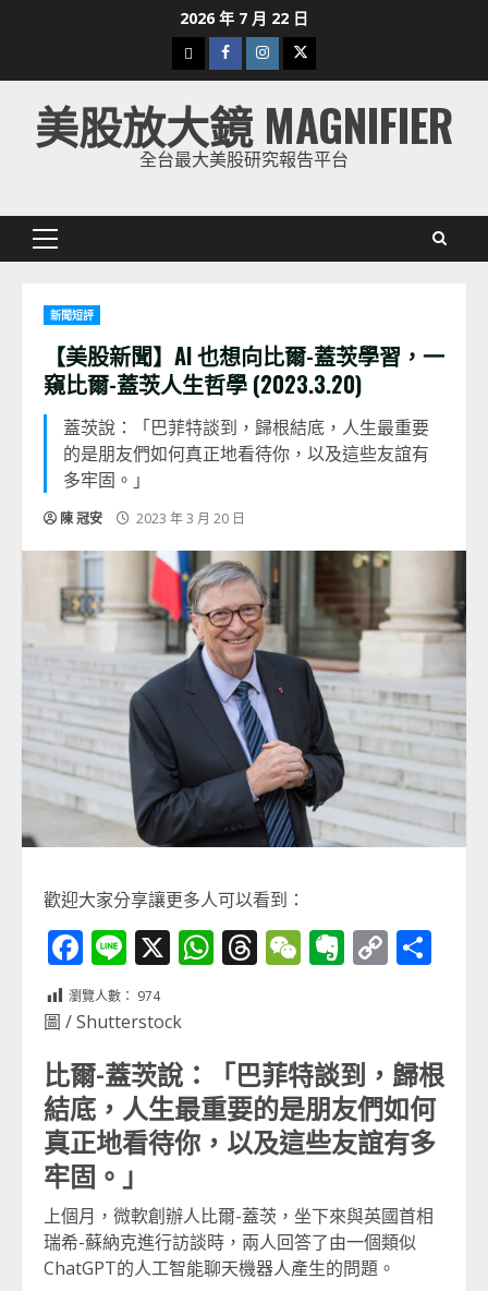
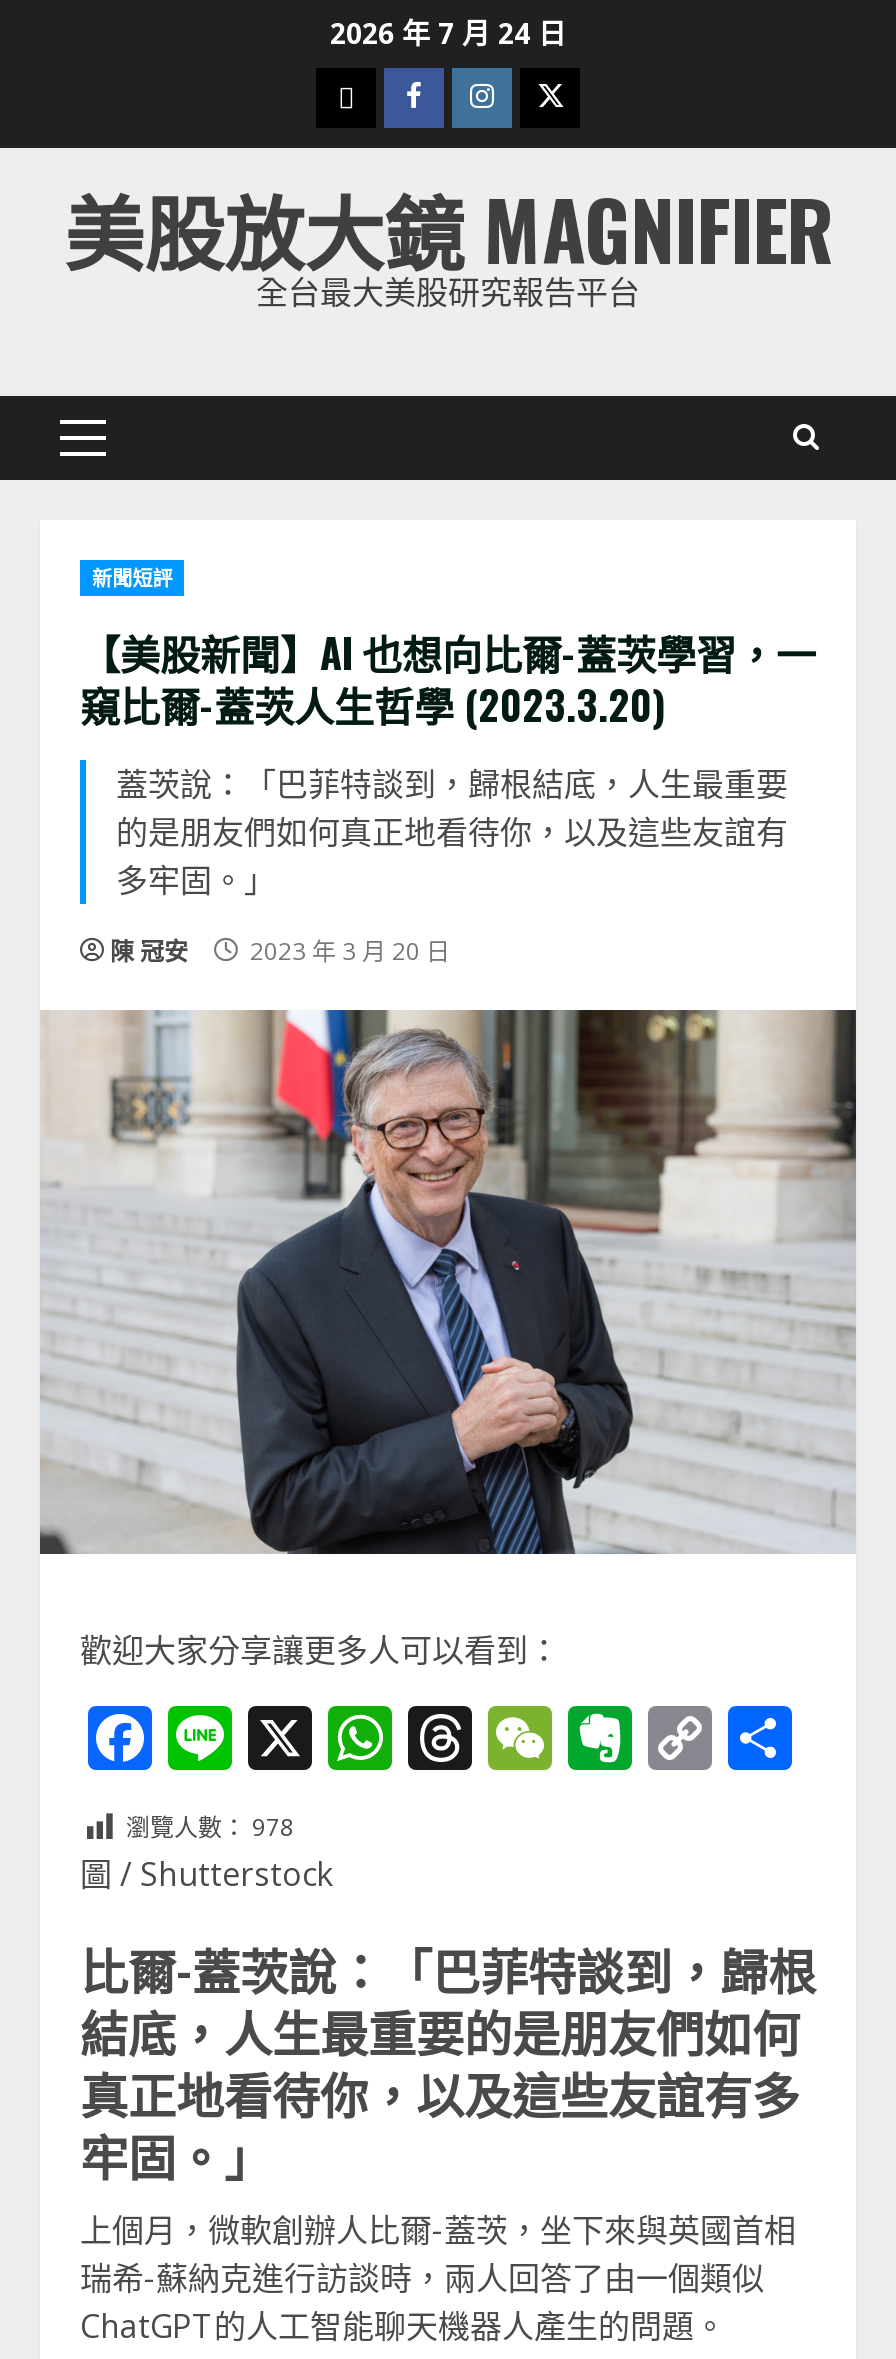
- 2026 年 7 月 22 日
+ 2026 年 7 月 24 日

- 瀏覽人數： 974
+ 瀏覽人數： 978
